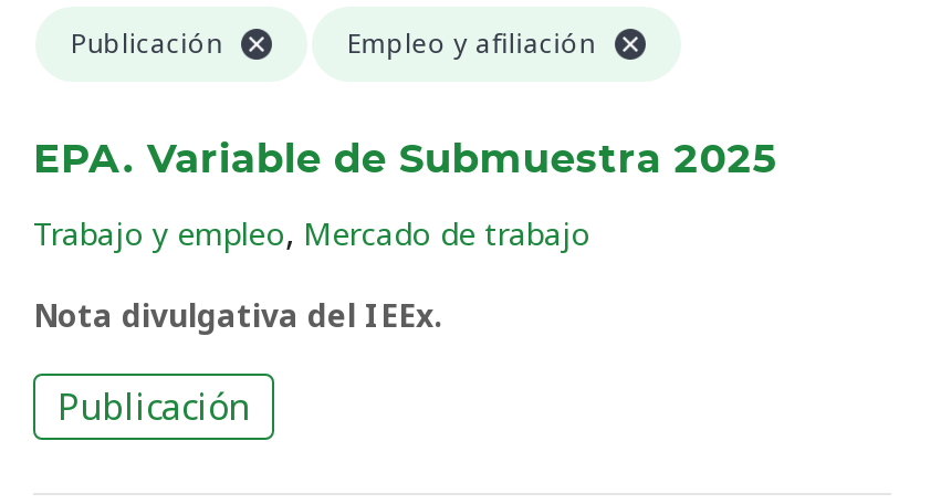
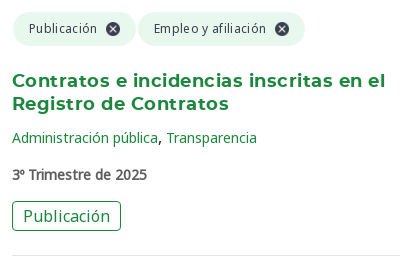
- EPA. Variable de Submuestra 2025
+ Contratos e incidencias inscritas en el
+ Registro de Contratos

- Trabajo y empleo, Mercado de trabajo
+ Administración pública, Transparencia

- Nota divulgativa del IEEx.
+ 3º Trimestre de 2025
